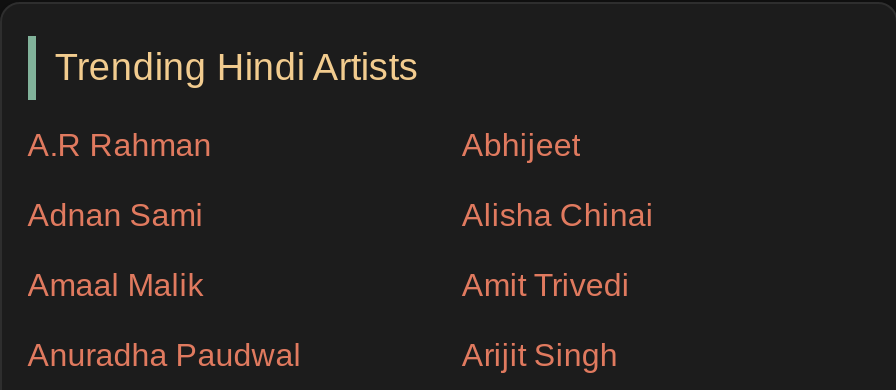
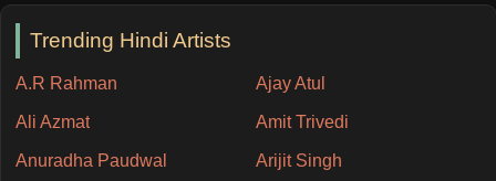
- Abhijeet
- Adnan Sami
- Alisha Chinai
- Amaal Malik
+ Ajay Atul
+ Ali Azmat
